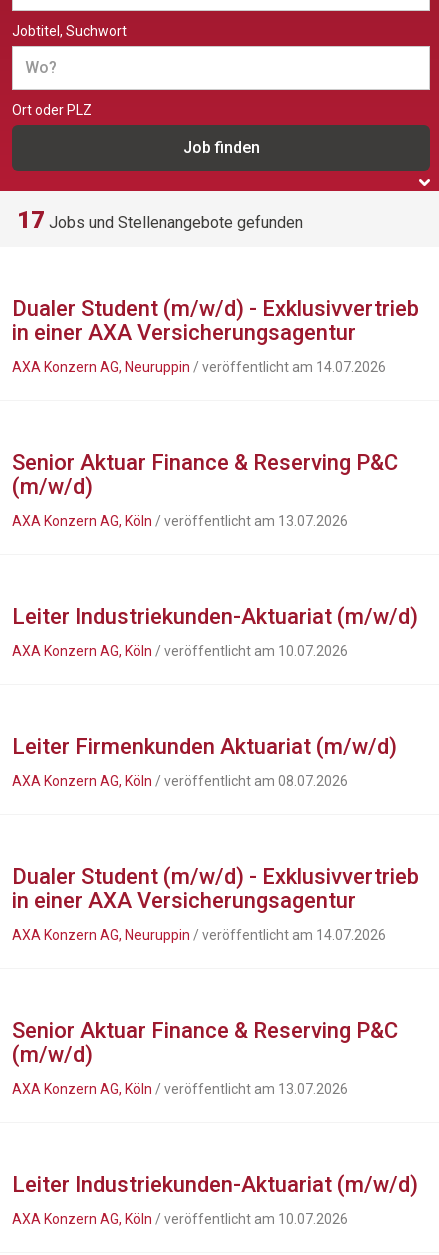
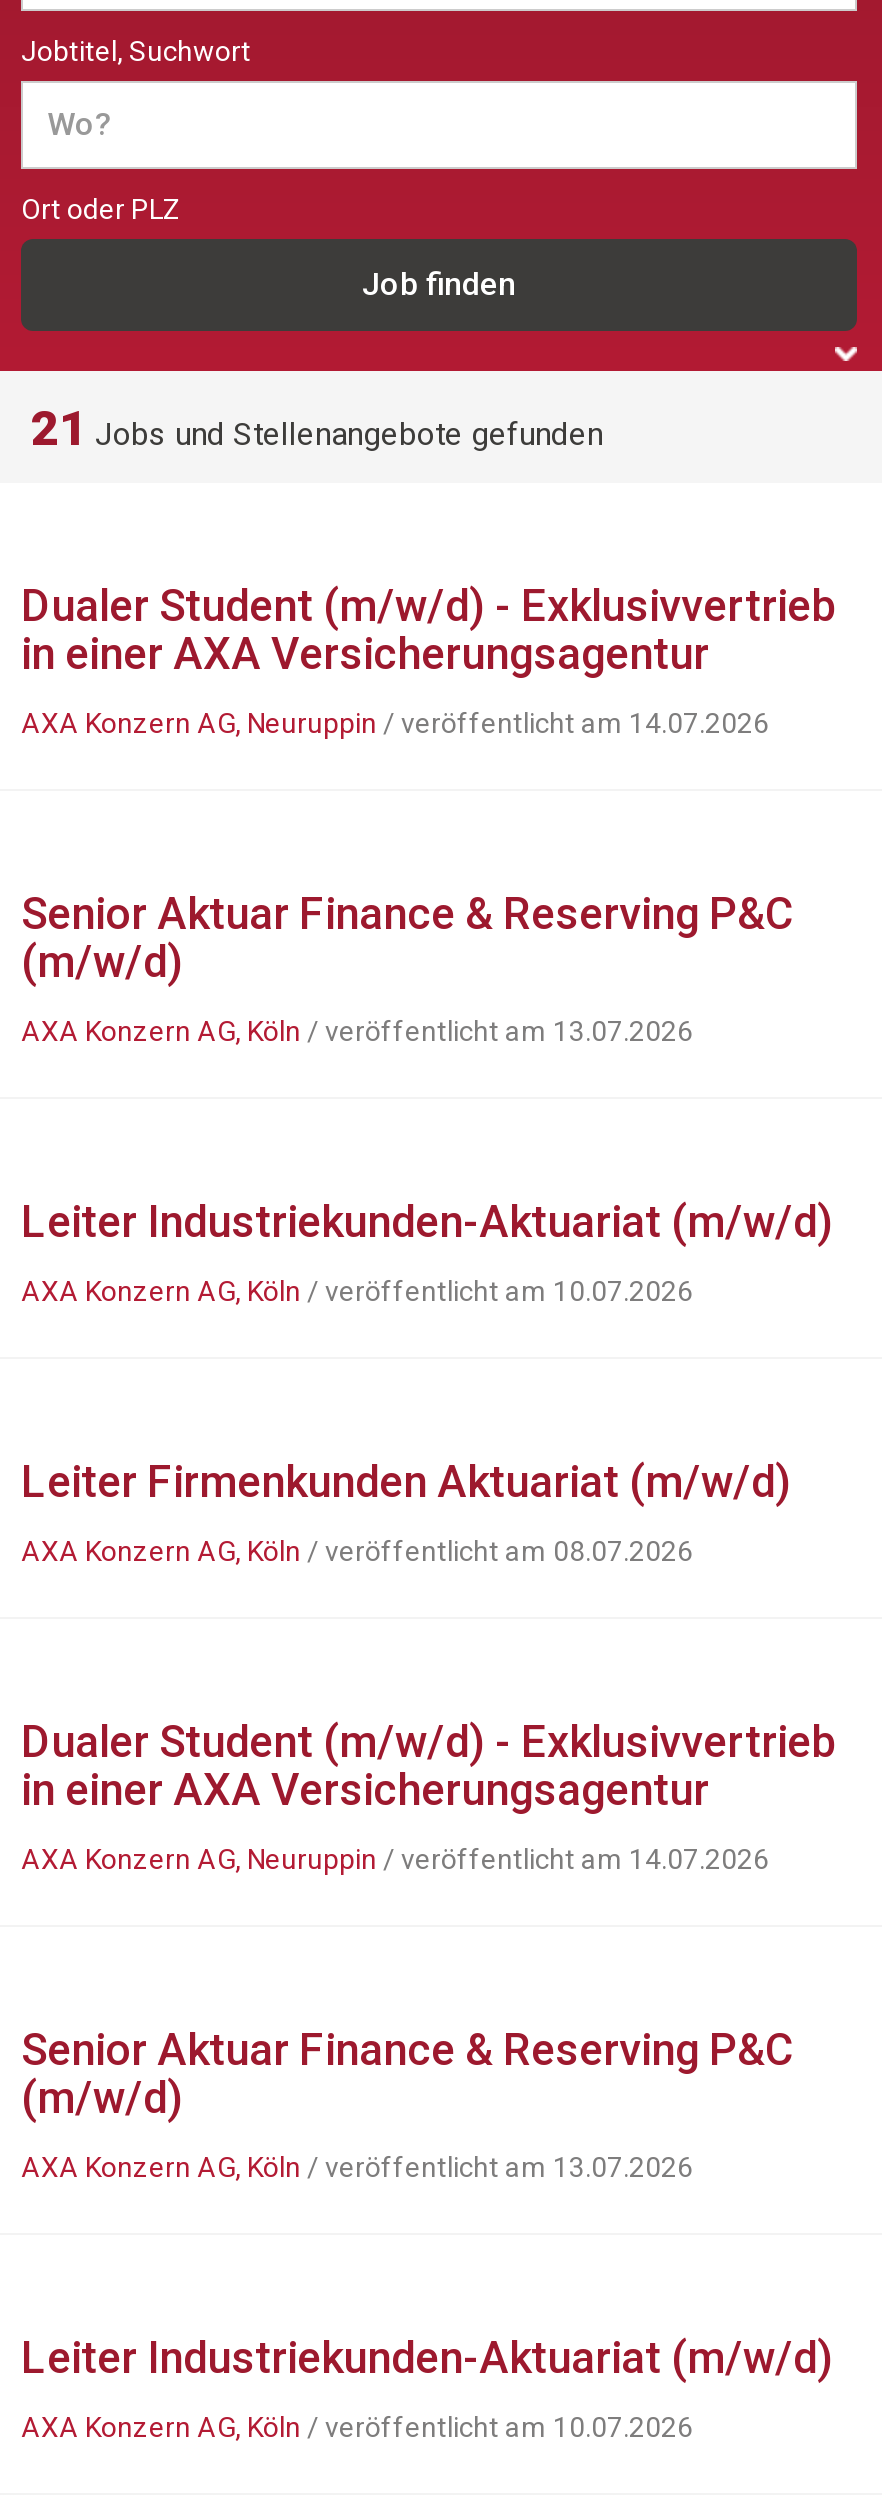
- 17 Jobs und Stellenangebote gefunden
+ 21 Jobs und Stellenangebote gefunden
